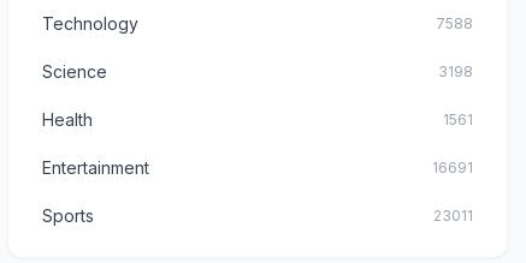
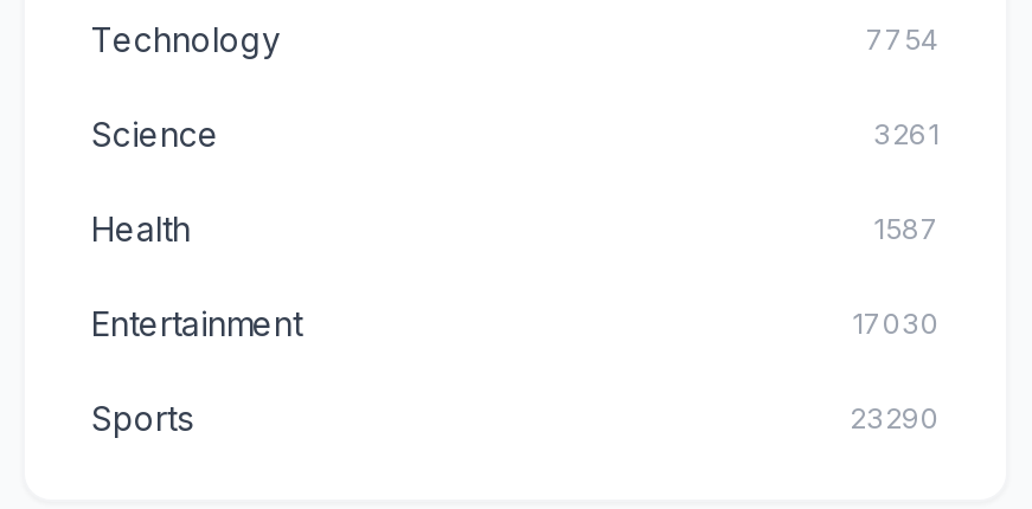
- 7588
+ 7754

- 3198
+ 3261

- 1561
+ 1587

- 16691
+ 17030

- 23011
+ 23290
